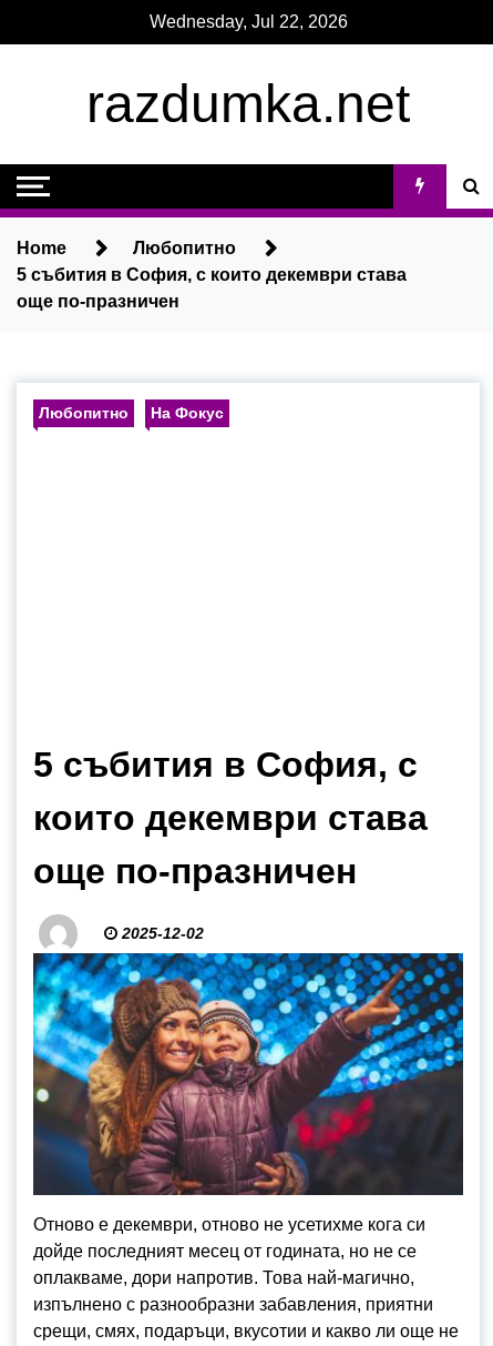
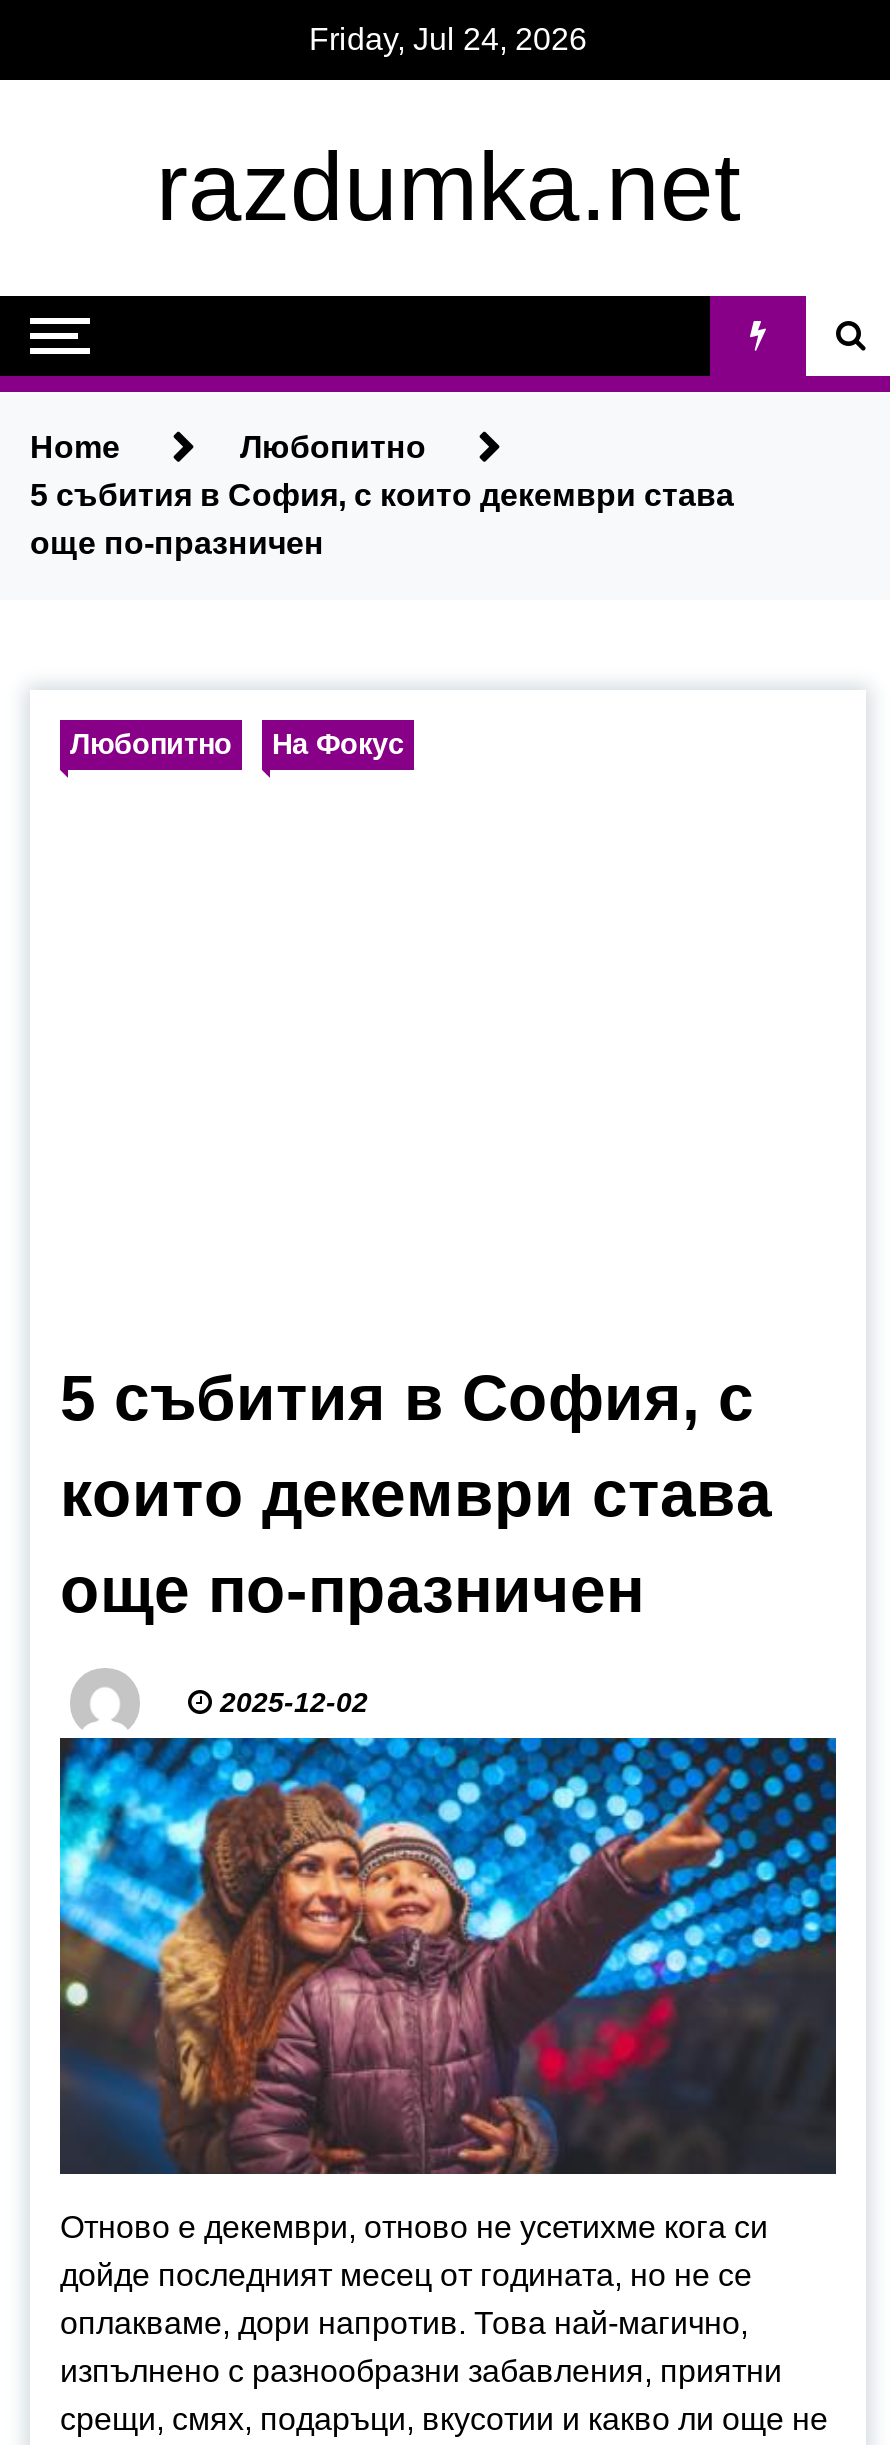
- Wednesday, Jul 22, 2026
+ Friday, Jul 24, 2026
